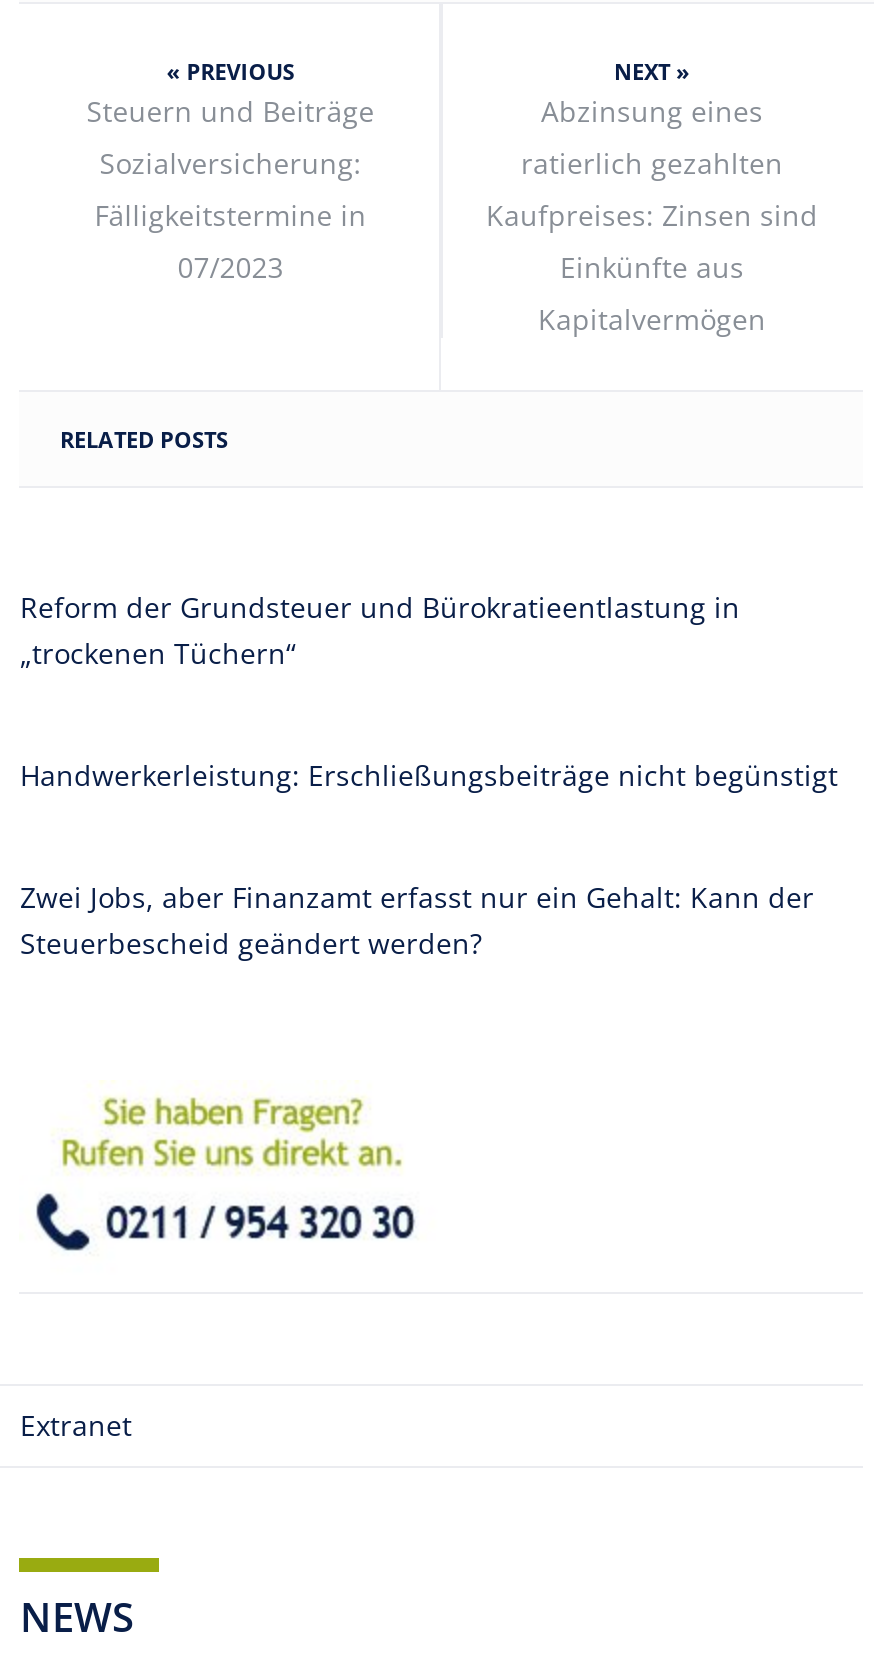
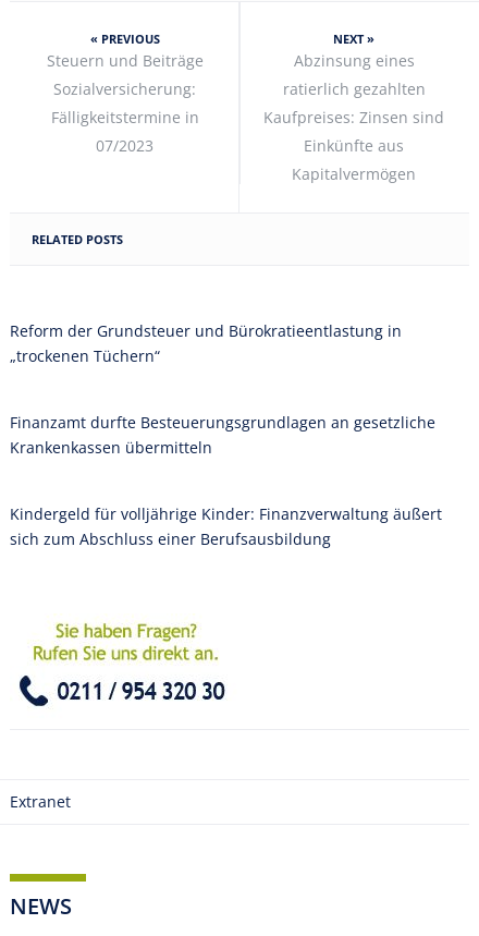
- Handwerkerleistung: Erschließungsbeiträge nicht begünstigt
+ Finanzamt durfte Besteuerungsgrundlagen an gesetzliche
+ Krankenkassen übermitteln

- Zwei Jobs, aber Finanzamt erfasst nur ein Gehalt: Kann der
- Steuerbescheid geändert werden?
+ Kindergeld für volljährige Kinder: Finanzverwaltung äußert
+ sich zum Abschluss einer Berufsausbildung
